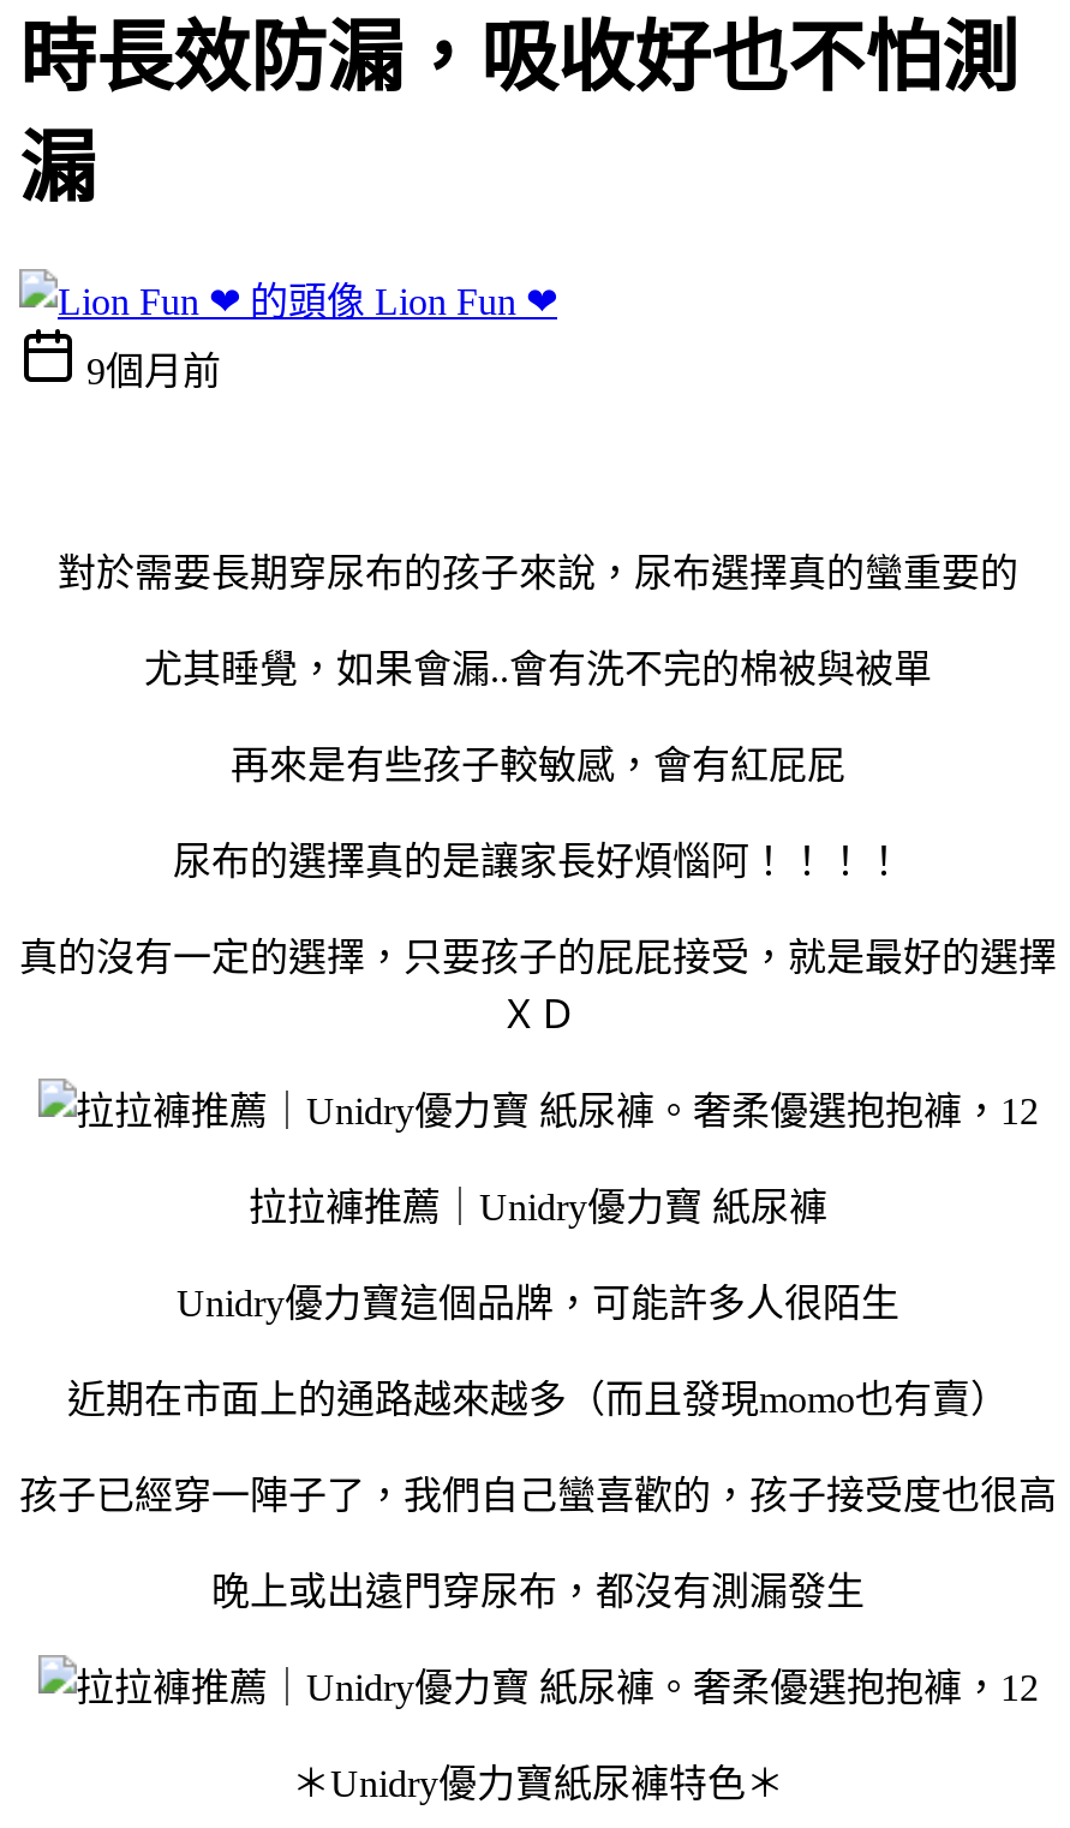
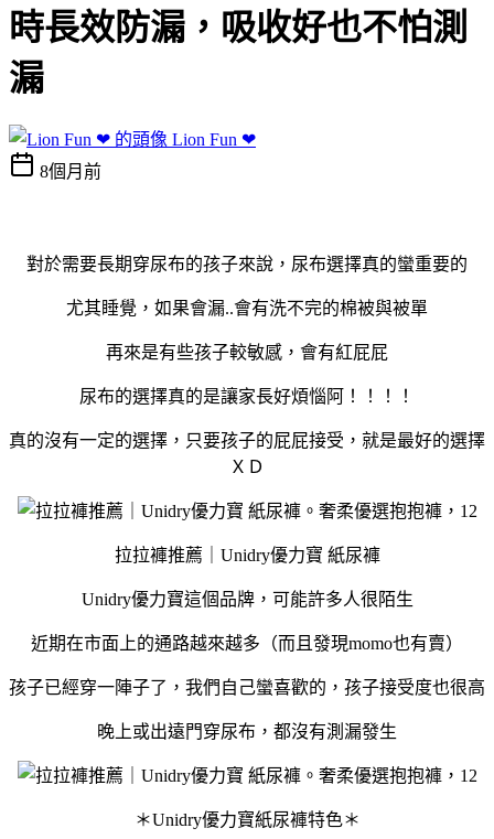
- 9個月前
+ 8個月前
